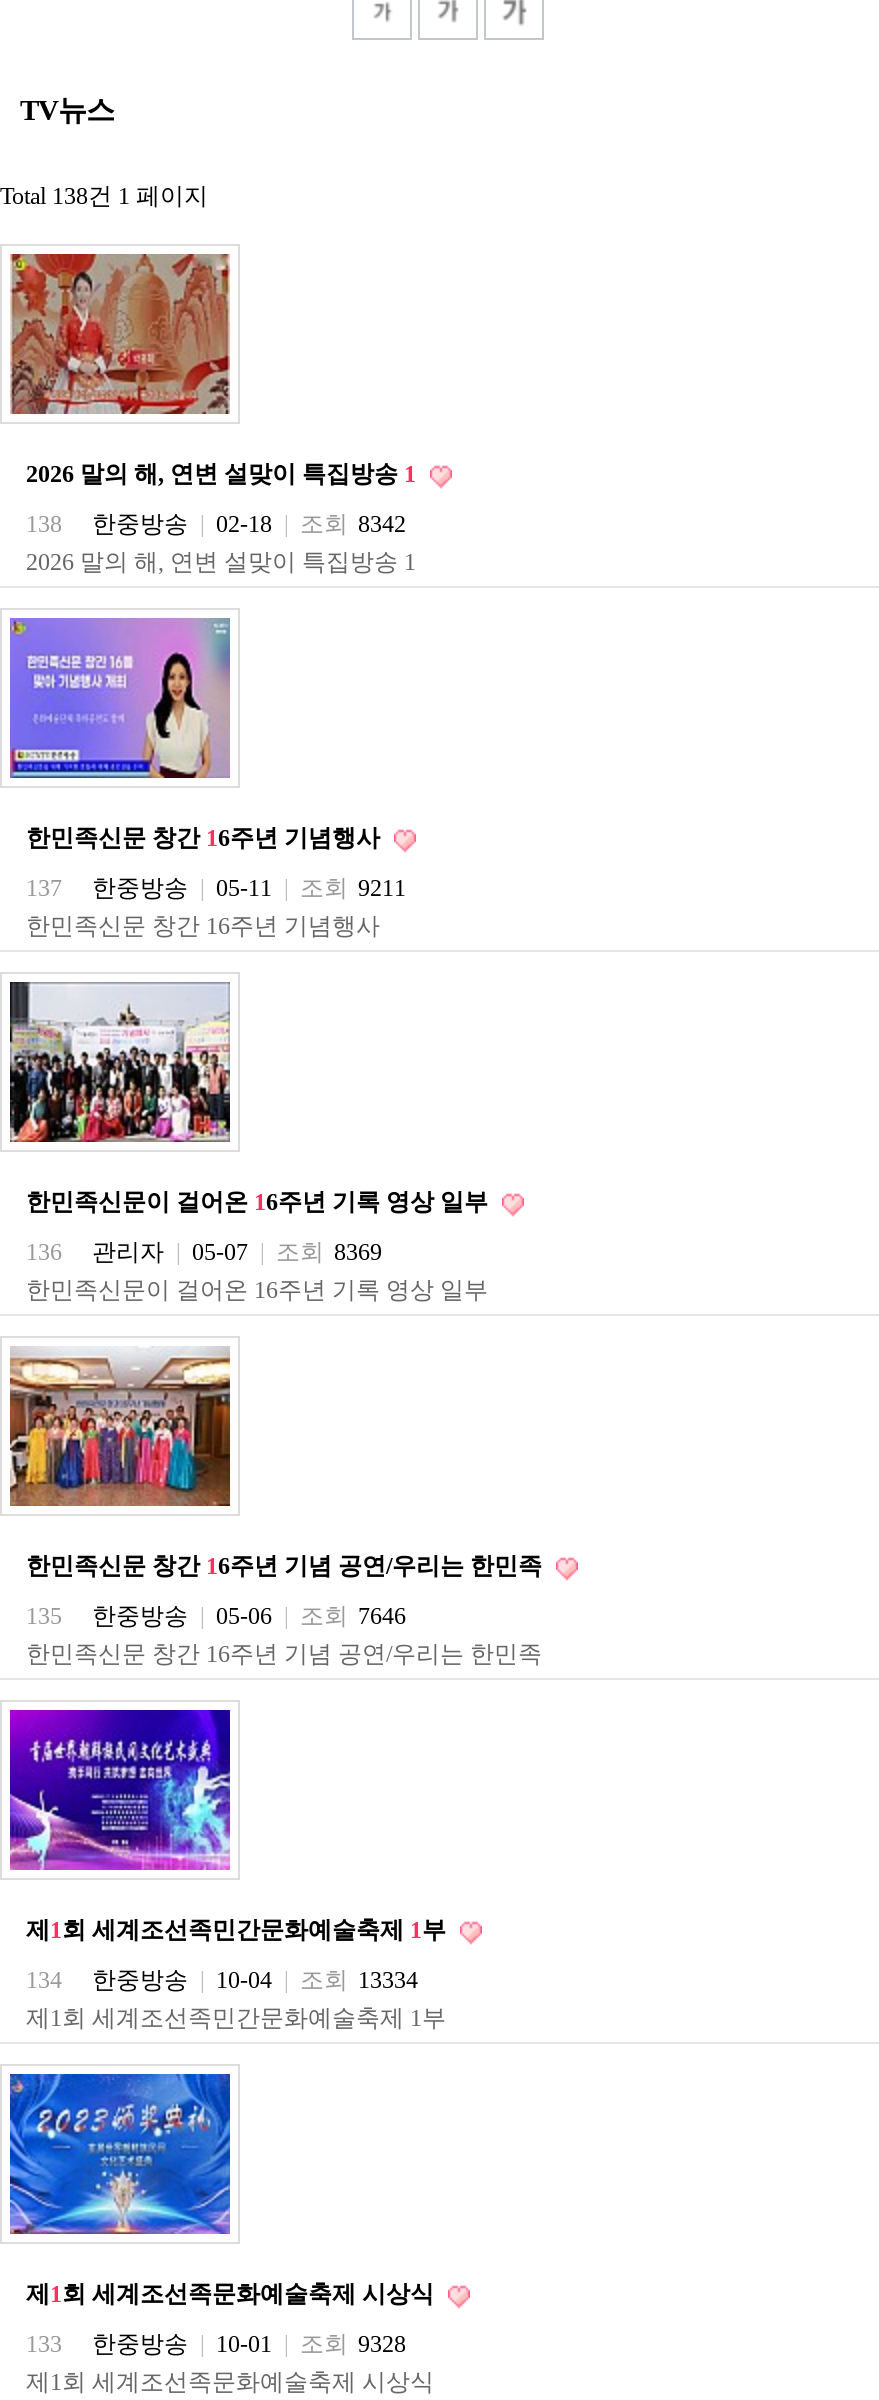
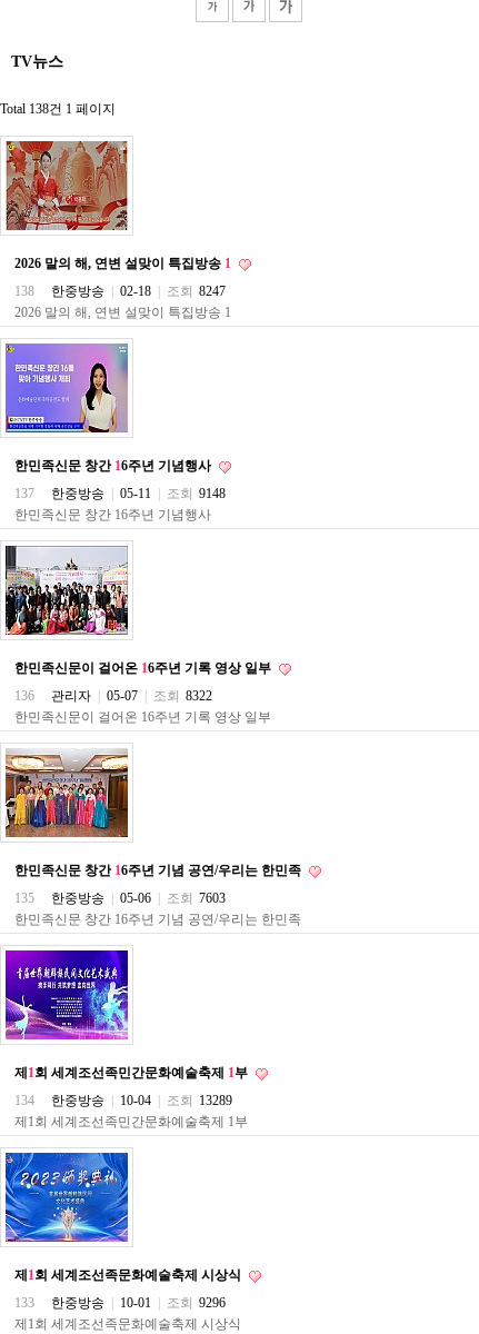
- 조회 8342
+ 조회 8247

- 조회 9211
+ 조회 9148

- 조회 8369
+ 조회 8322

- 조회 7646
+ 조회 7603

- 조회 13334
+ 조회 13289

- 조회 9328
+ 조회 9296
